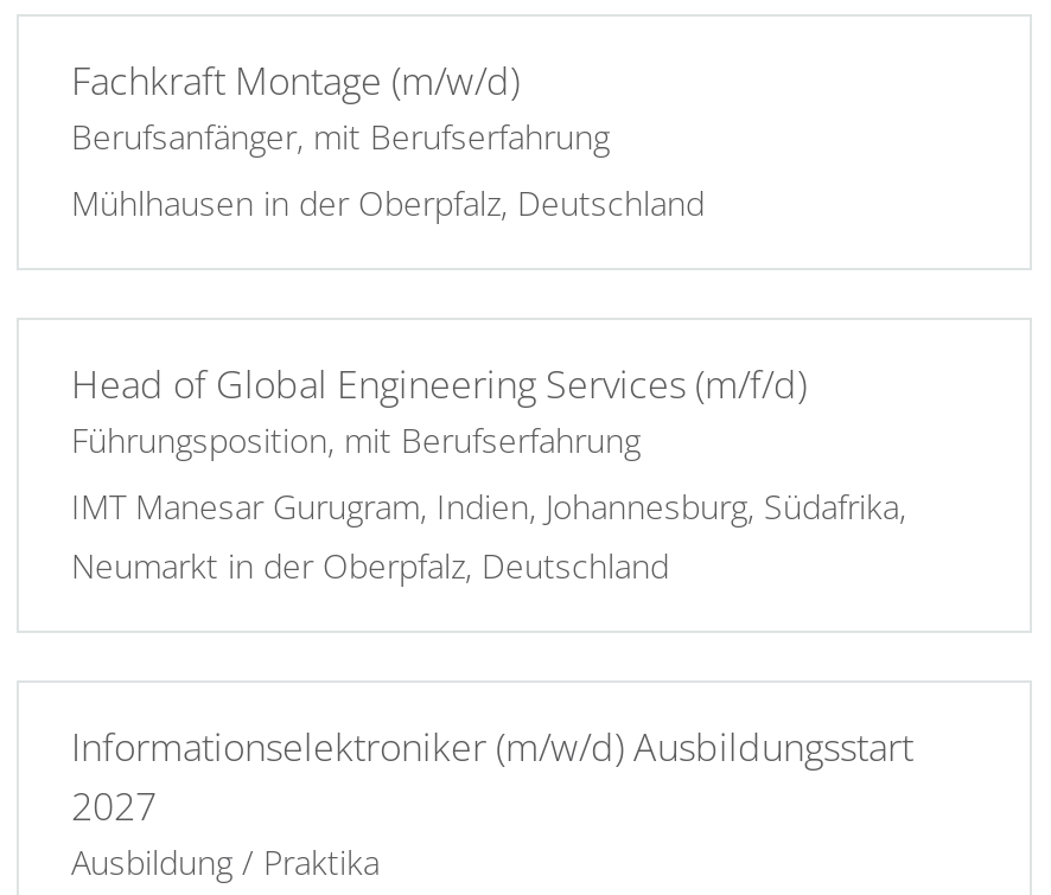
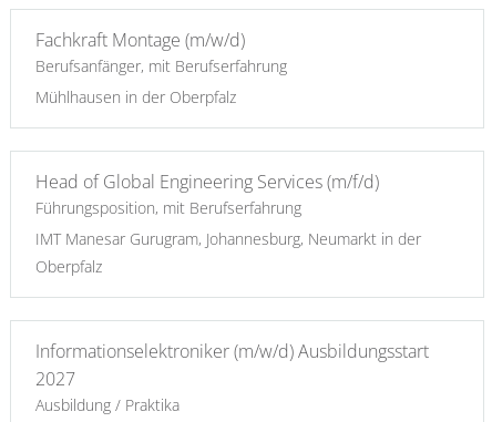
- Mühlhausen in der Oberpfalz, Deutschland
+ Mühlhausen in der Oberpfalz

- IMT Manesar Gurugram, Indien, Johannesburg, Südafrika,
- Neumarkt in der Oberpfalz, Deutschland
+ IMT Manesar Gurugram, Johannesburg, Neumarkt in der
+ Oberpfalz
